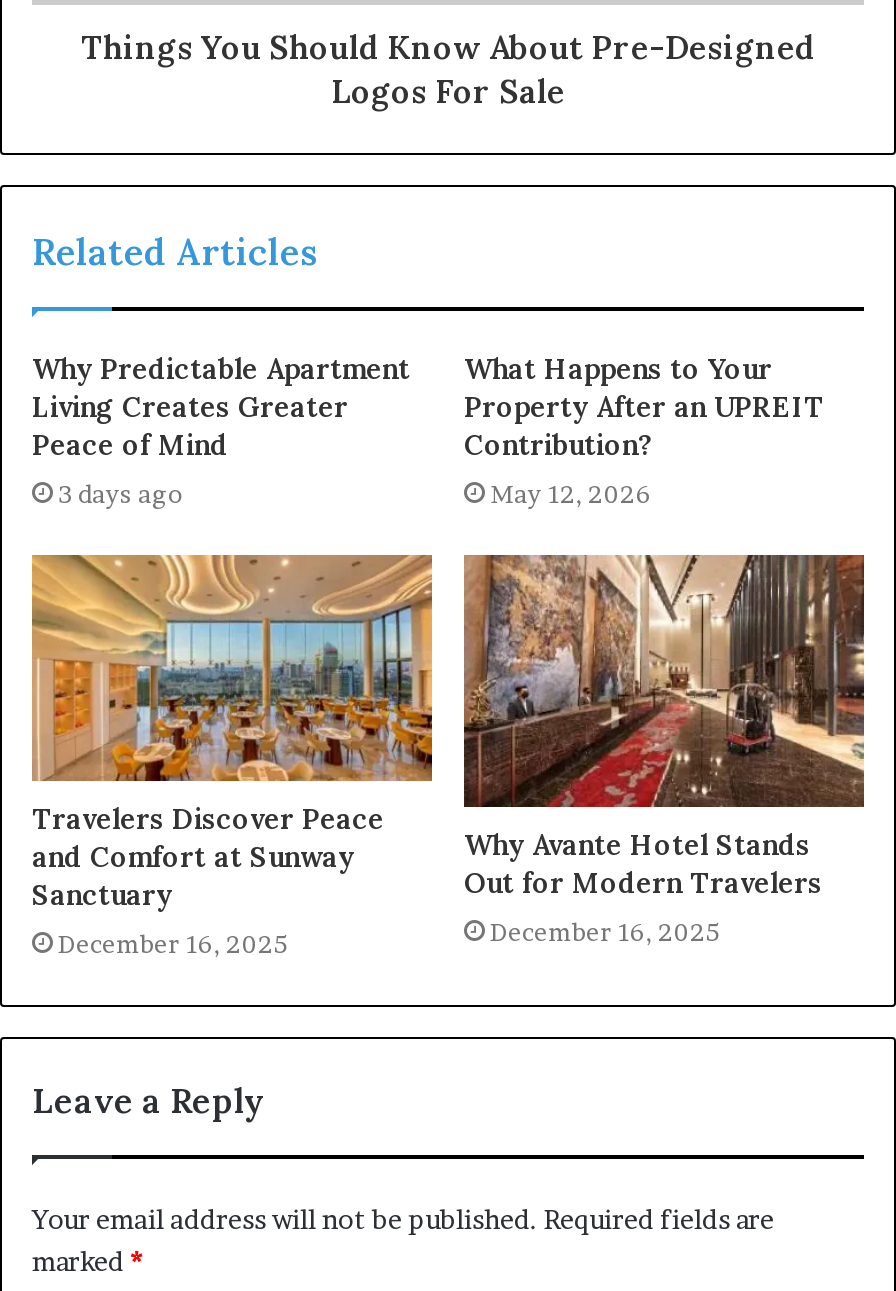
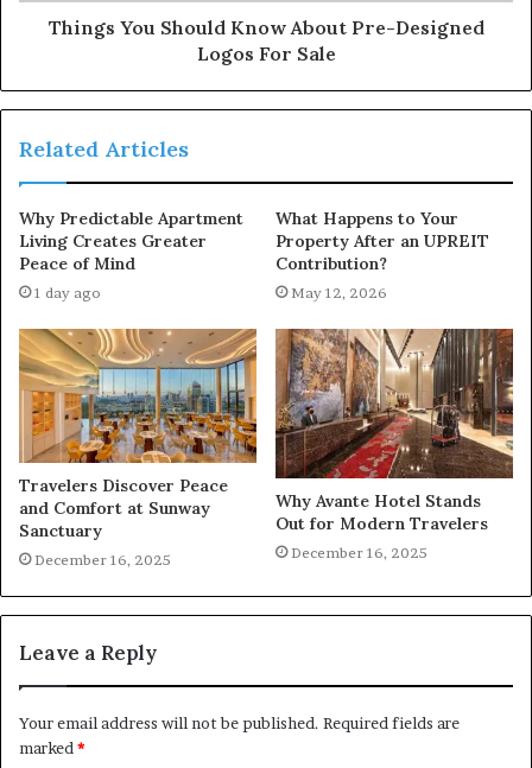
- 3 days ago
+ 1 day ago
